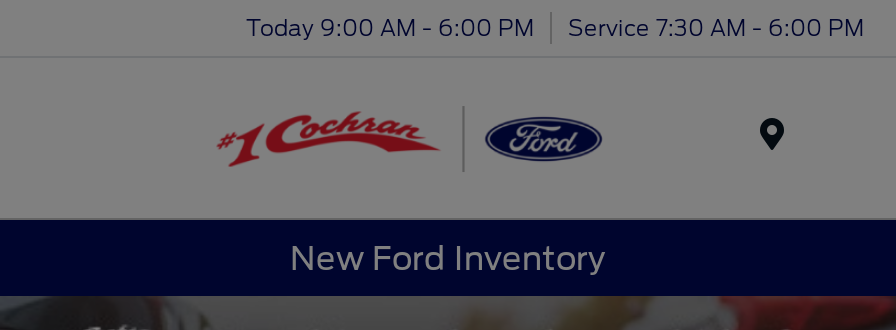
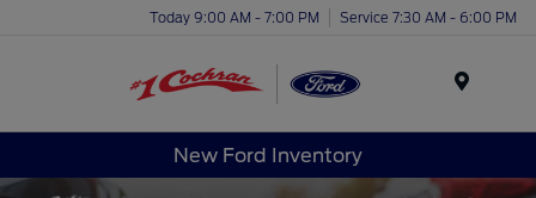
- Today 9:00 AM - 6:00 PM Service 7:30 AM - 6:00 PM
+ Today 9:00 AM - 7:00 PM Service 7:30 AM - 6:00 PM
